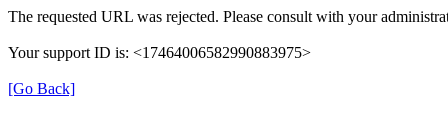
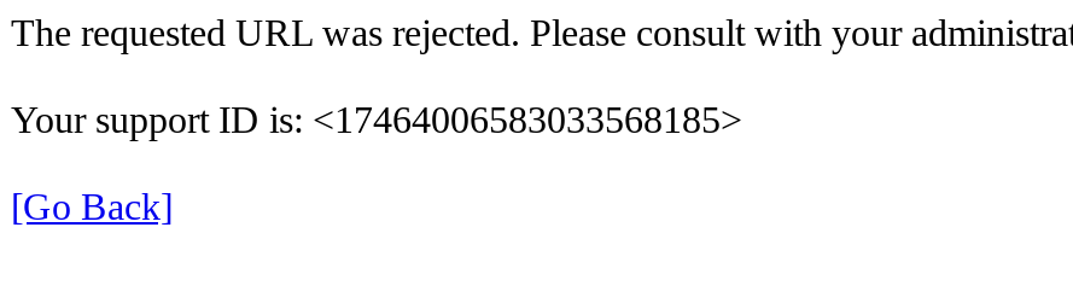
- Your support ID is: <17464006582990883975>
+ Your support ID is: <17464006583033568185>
